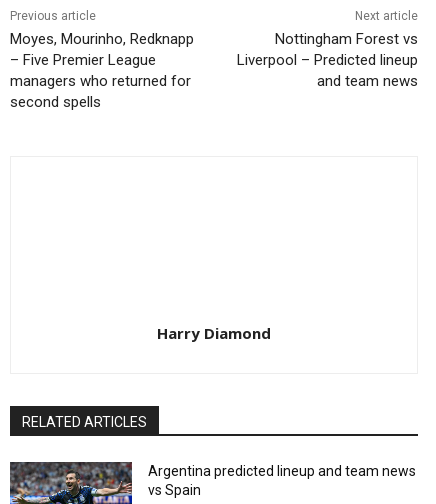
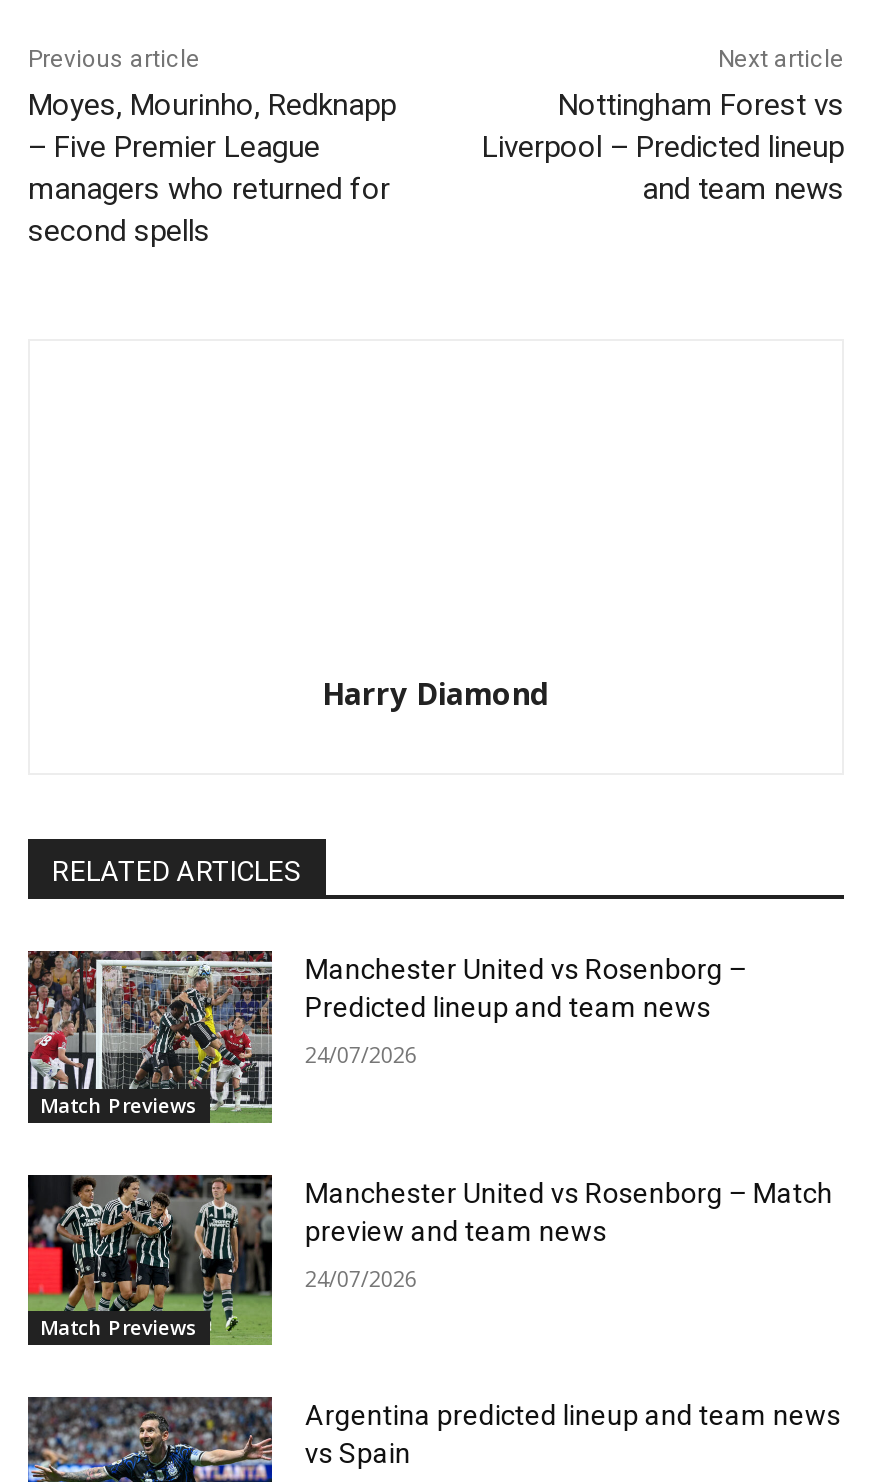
+ [image]
+ Match Previews

+ [image]
+ Match Previews

+ Manchester United vs Rosenborg –
+ Predicted lineup and team news
+ 24/07/2026

+ Manchester United vs Rosenborg – Match
+ preview and team news
+ 24/07/2026
